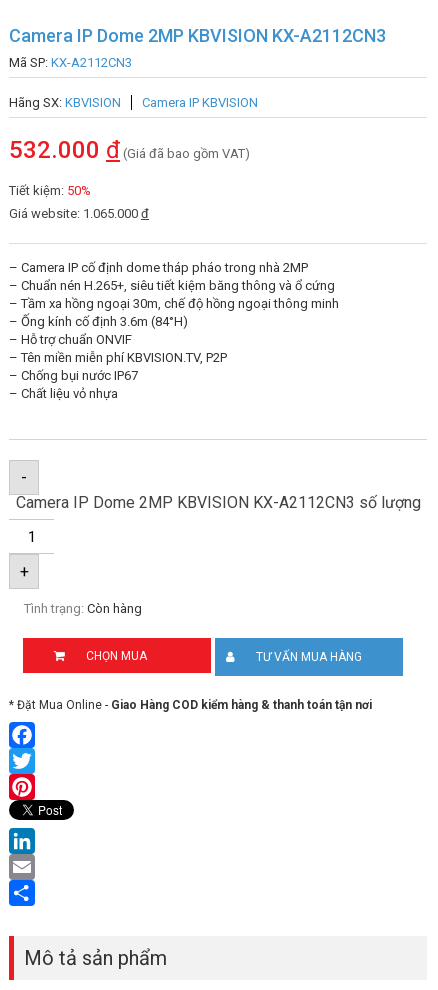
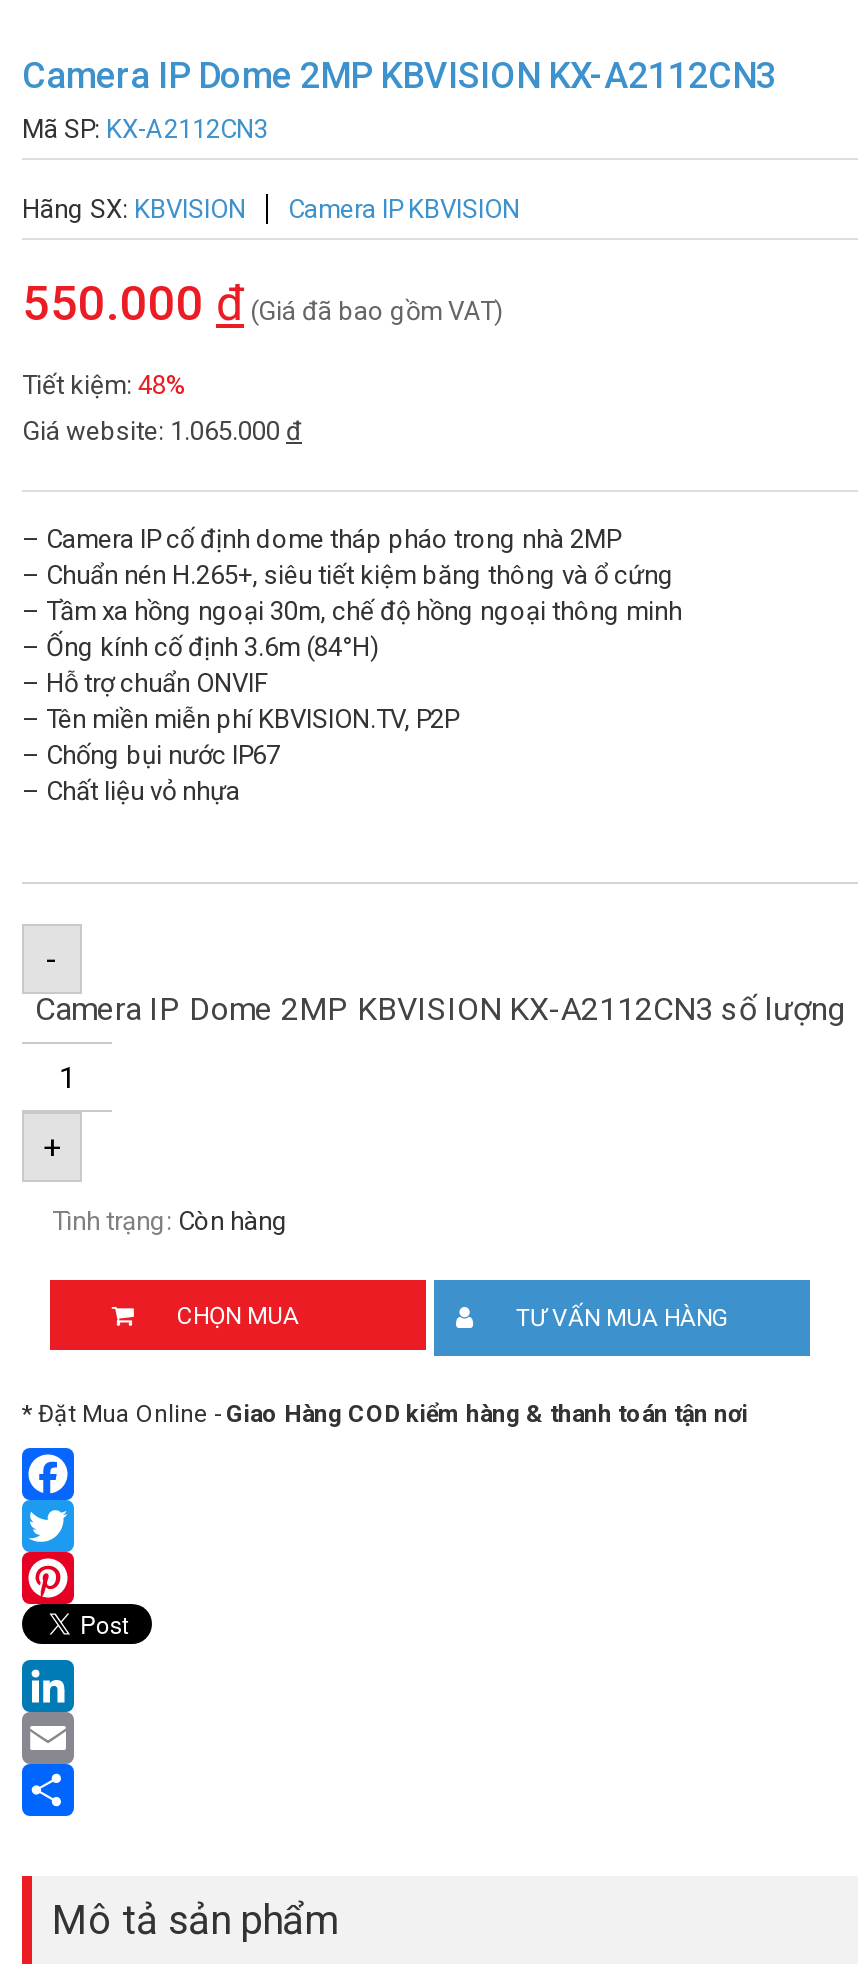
- 532.000 đ(Giá đã bao gồm VAT)
+ 550.000 đ(Giá đã bao gồm VAT)

- Tiết kiệm: 50%
+ Tiết kiệm: 48%
